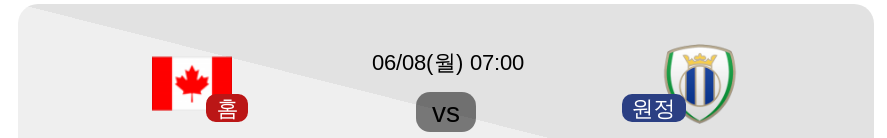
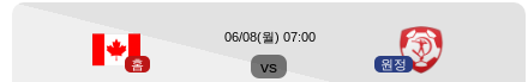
- [image]
+ [image]
